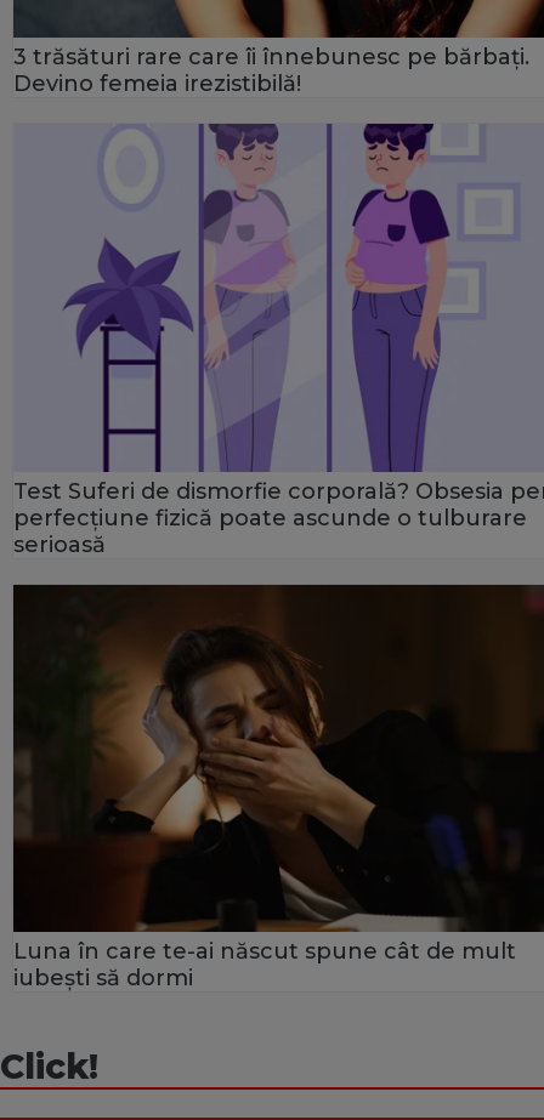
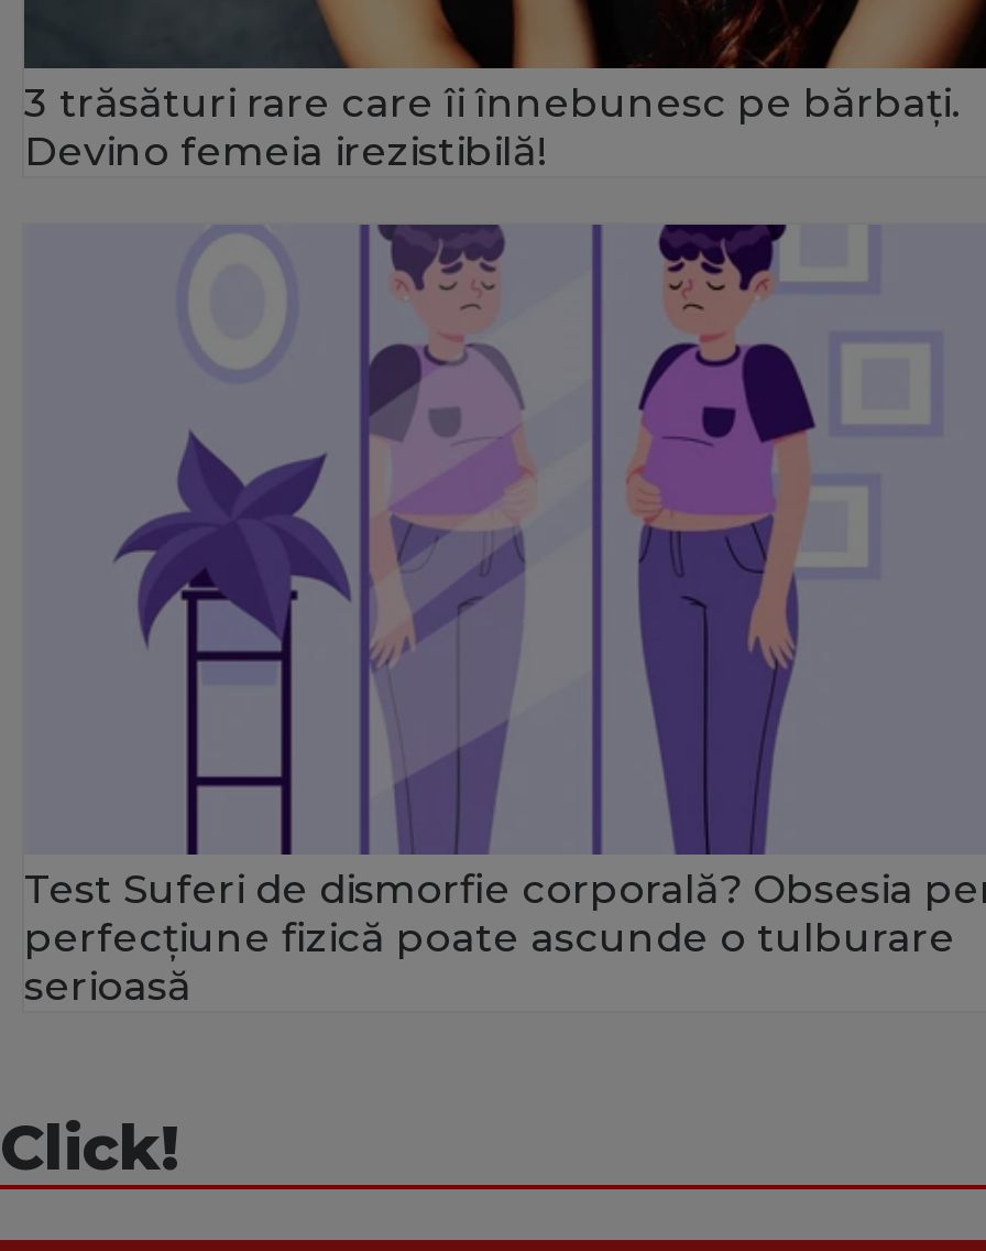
- [image]
- Luna în care te-ai născut spune cât de mult
- iubești să dormi
